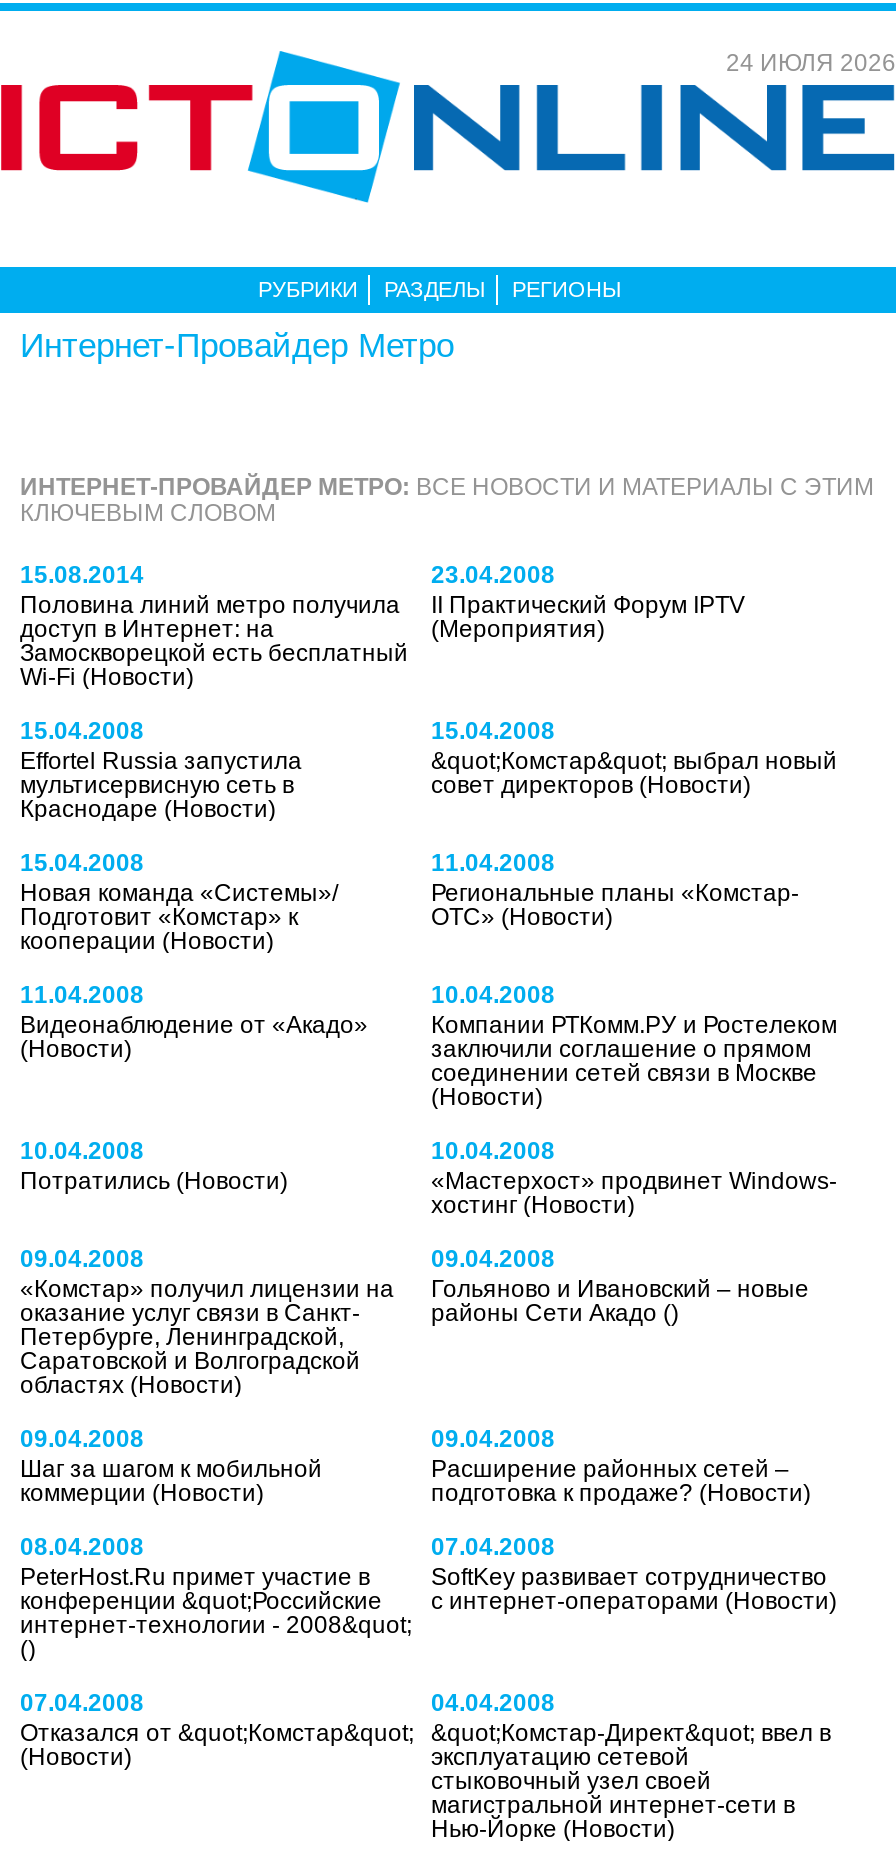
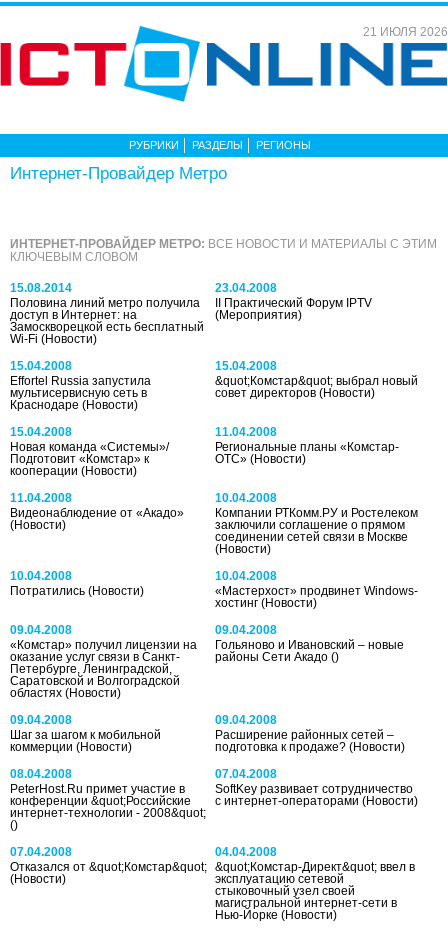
- 24 ИЮЛЯ 2026
+ 21 ИЮЛЯ 2026
